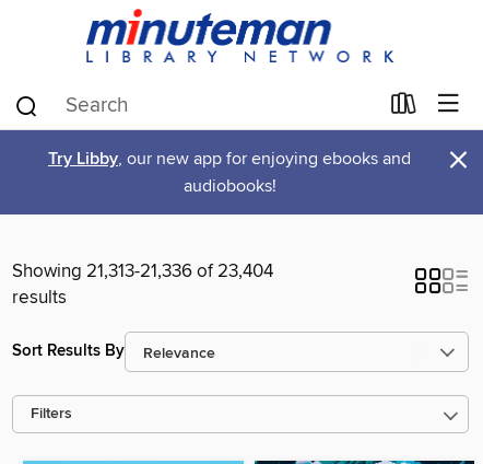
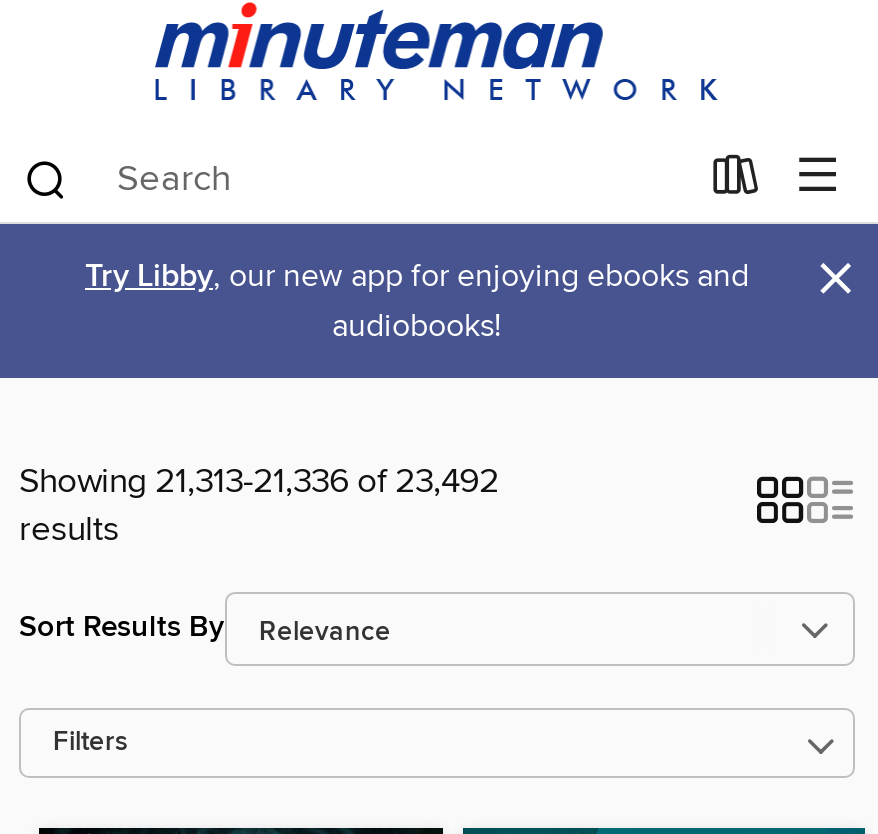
- Showing 21,313-21,336 of 23,404
+ Showing 21,313-21,336 of 23,492
